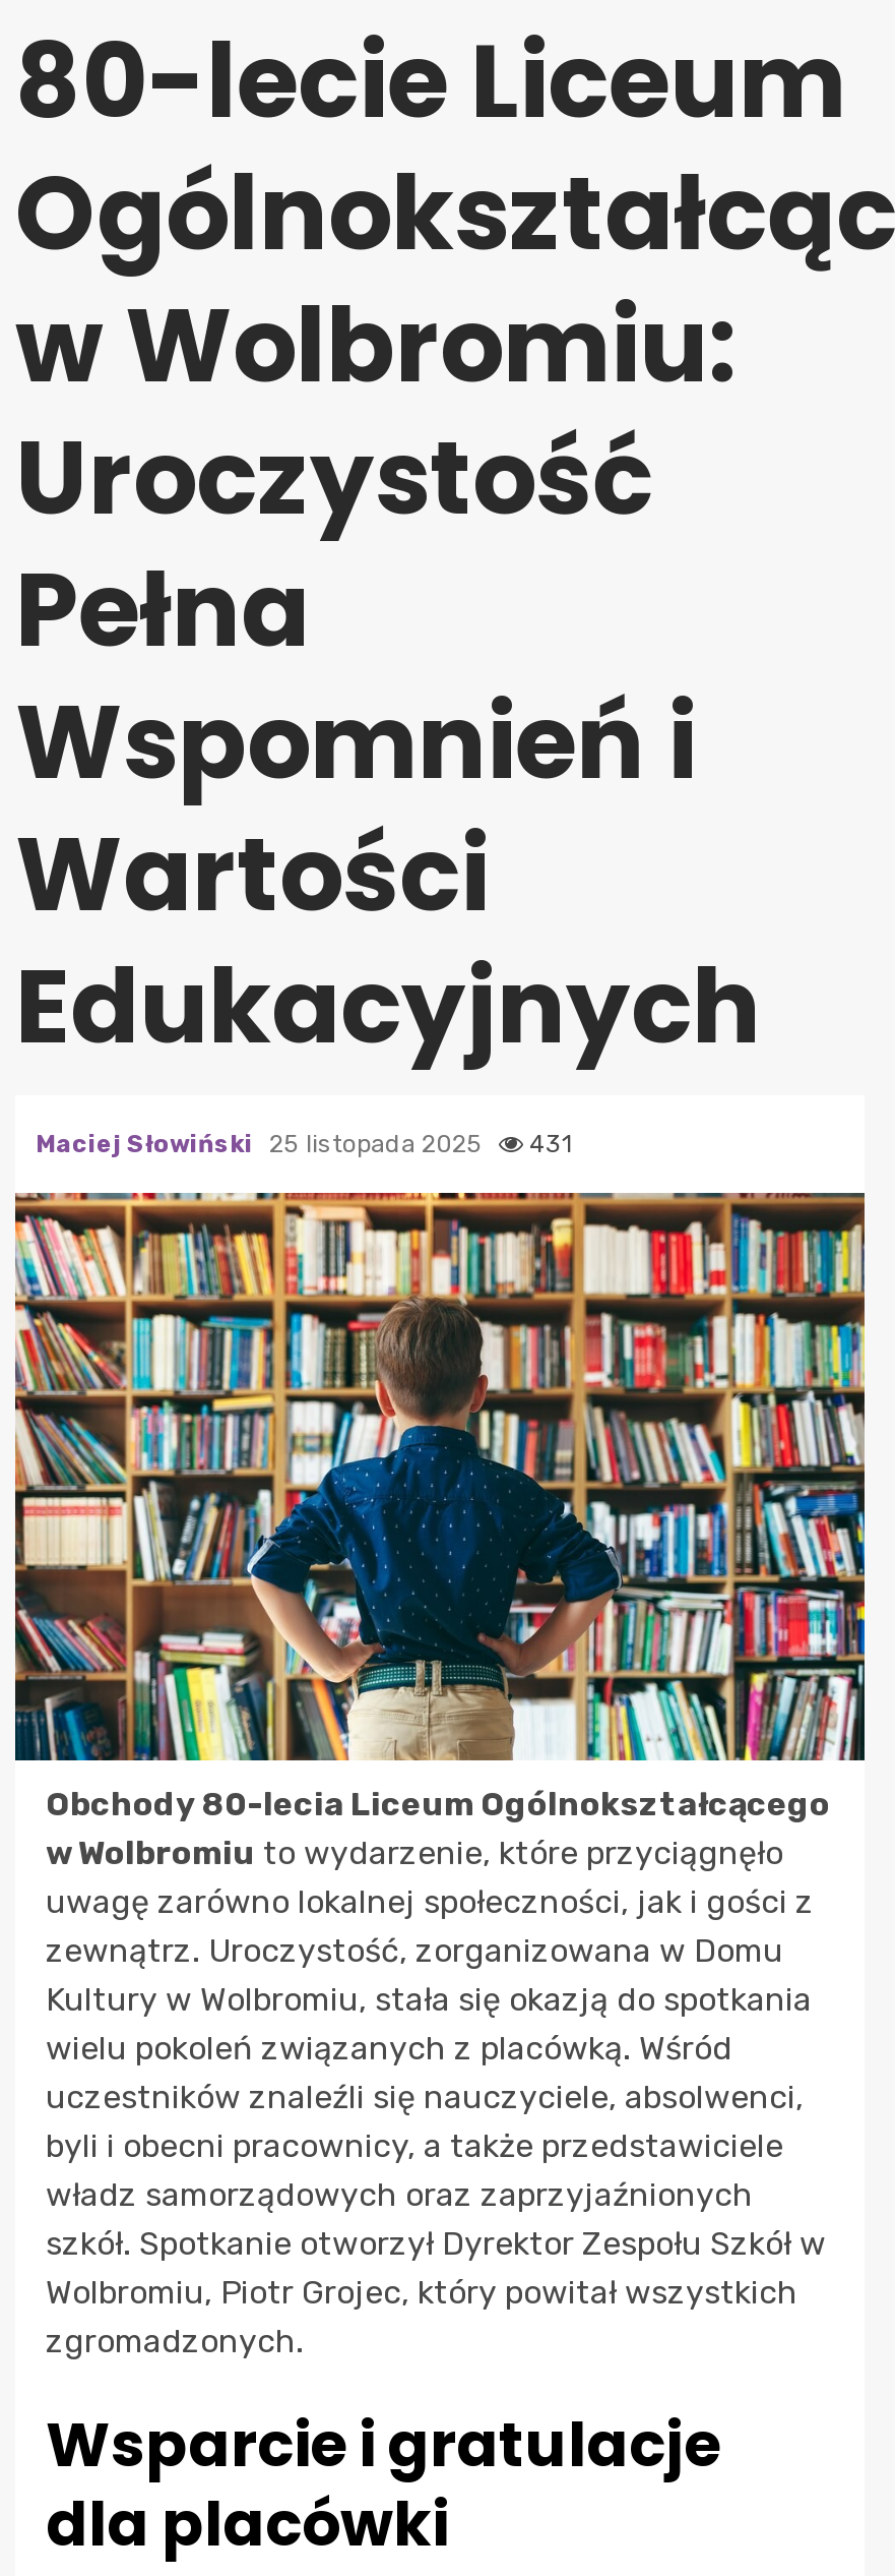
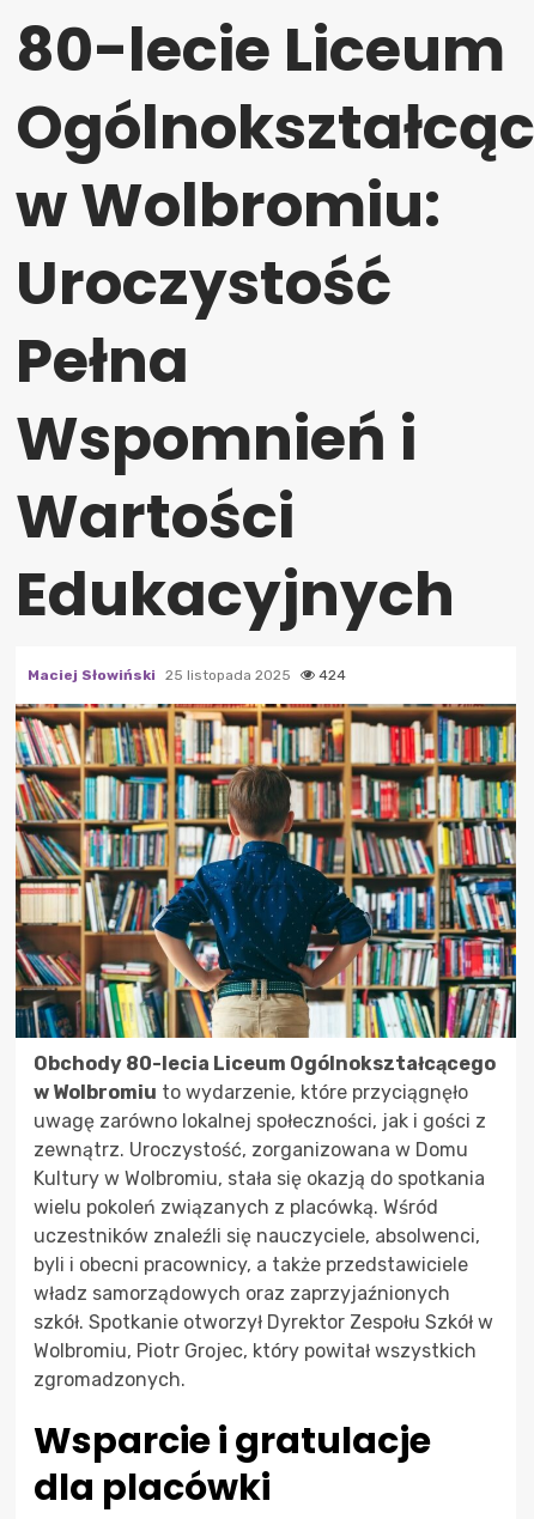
- Maciej Słowiński 25 listopada 2025 431
+ Maciej Słowiński 25 listopada 2025 424
